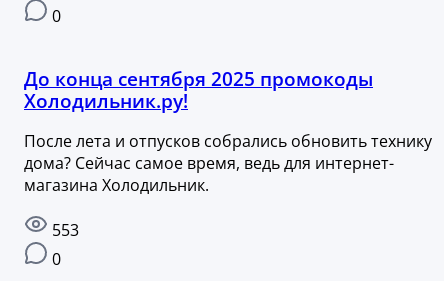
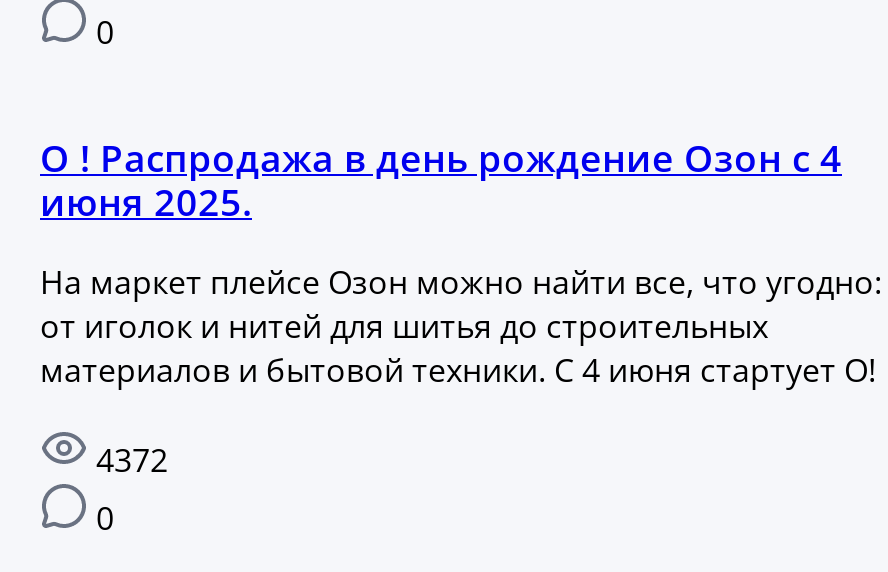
- До конца сентября 2025 промокоды
- Холодильник.ру!
+ О ! Распродажа в день рождение Озон с 4
+ июня 2025.

- После лета и отпусков собрались обновить технику
- дома? Сейчас самое время, ведь для интернет-
- магазина Холодильник.
+ На маркет плейсе Озон можно найти все, что угодно:
+ от иголок и нитей для шитья до строительных
+ материалов и бытовой техники. С 4 июня стартует О!

- 553
+ 4372
